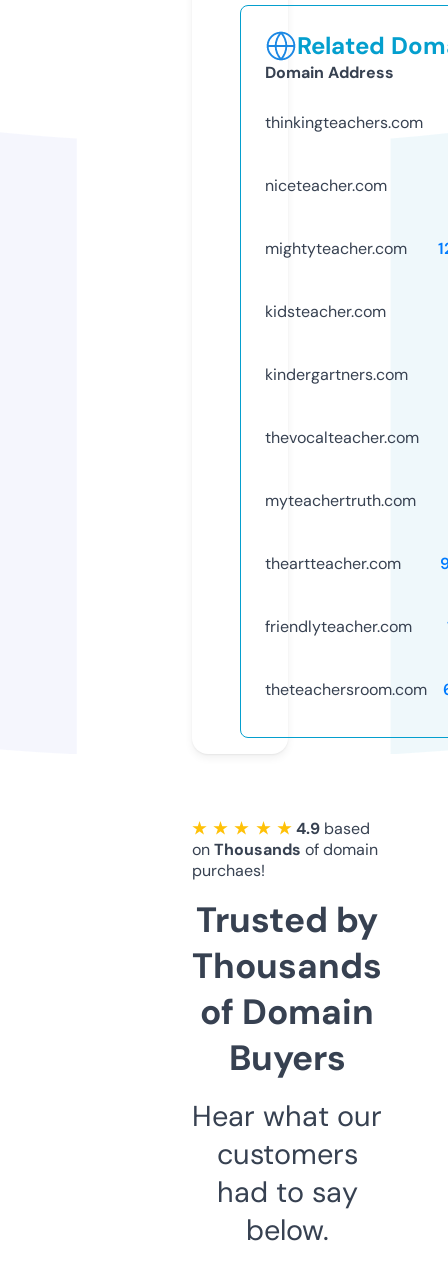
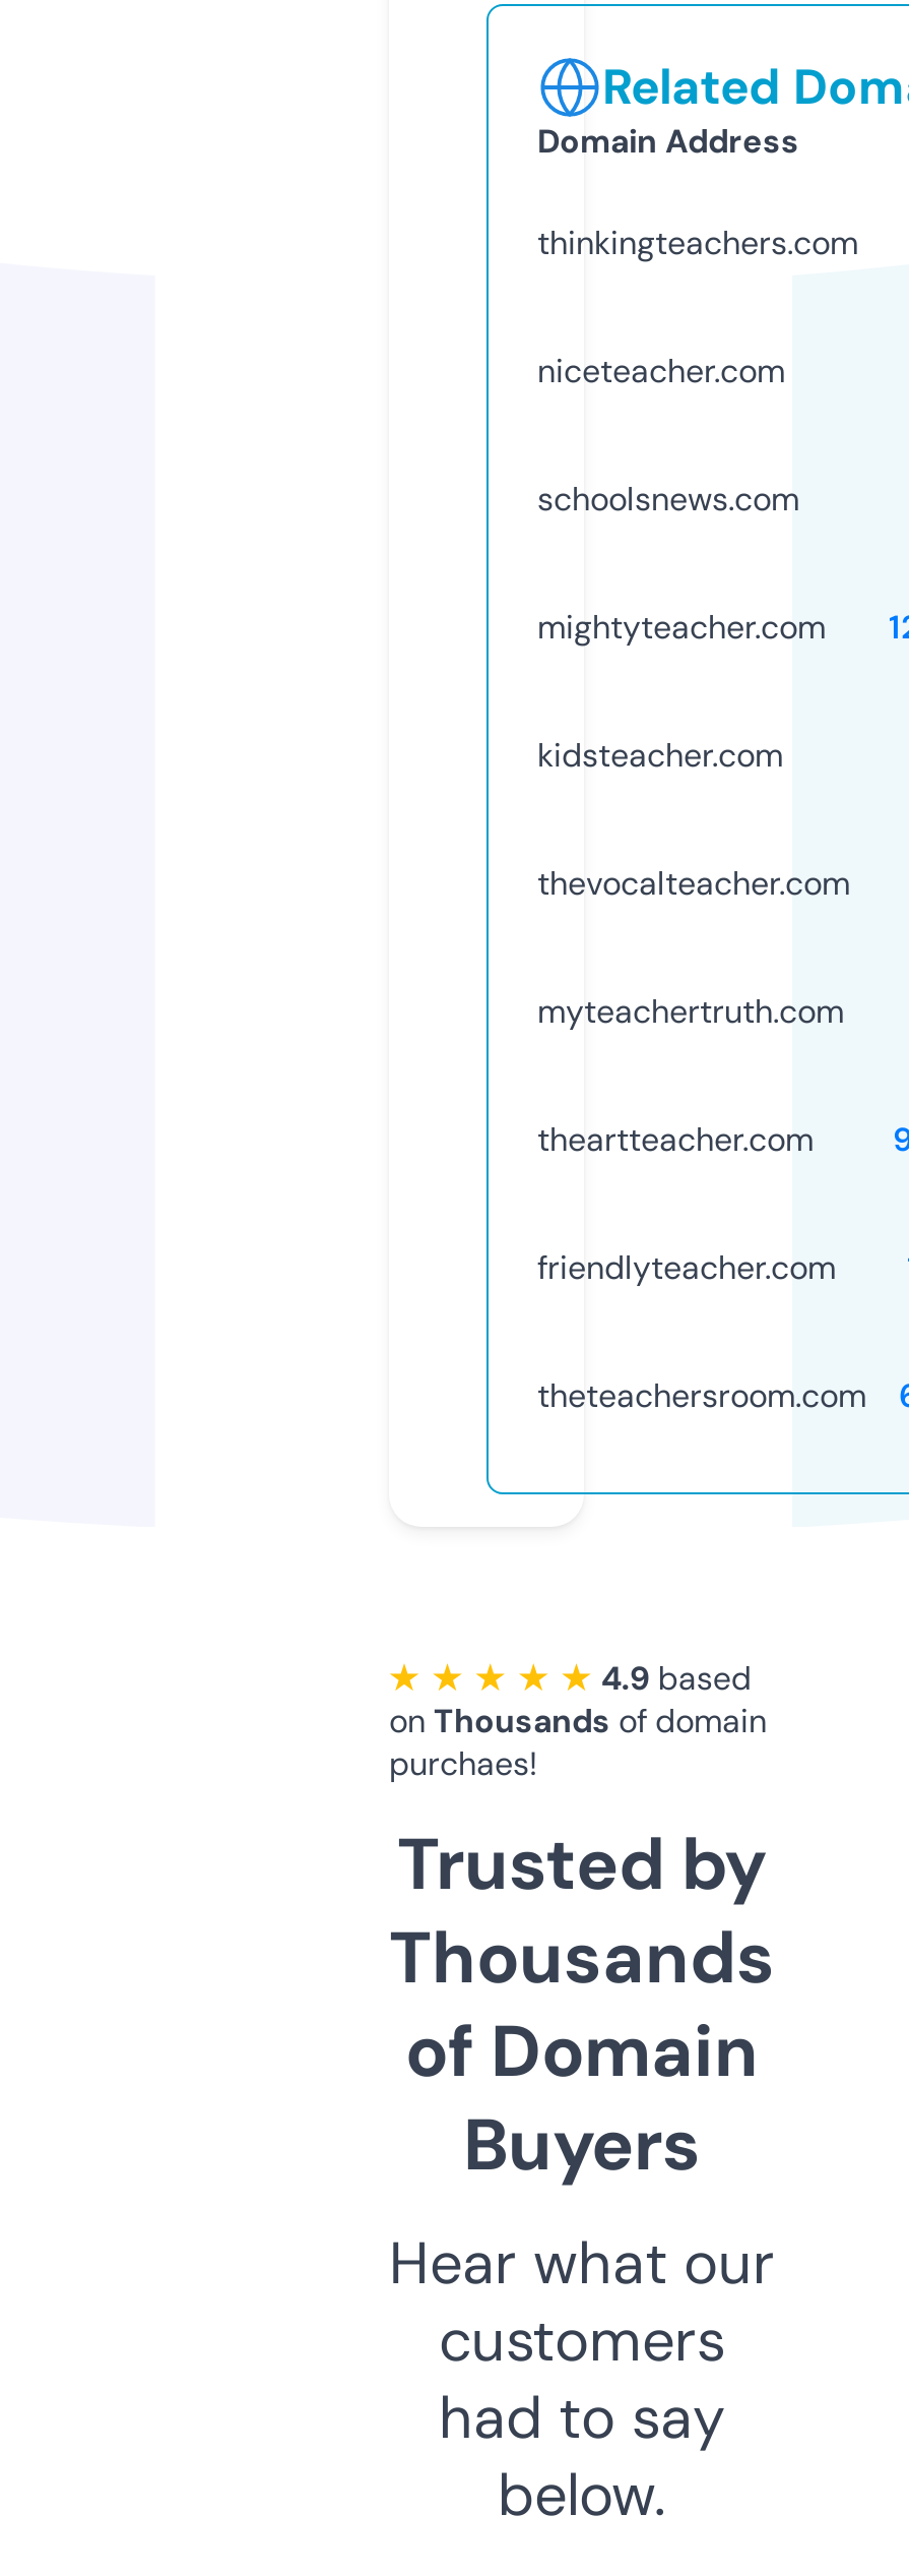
+ schoolsnews.com

moved down: mightyteacher.com | kidsteacher.com

- kindergartners.com
